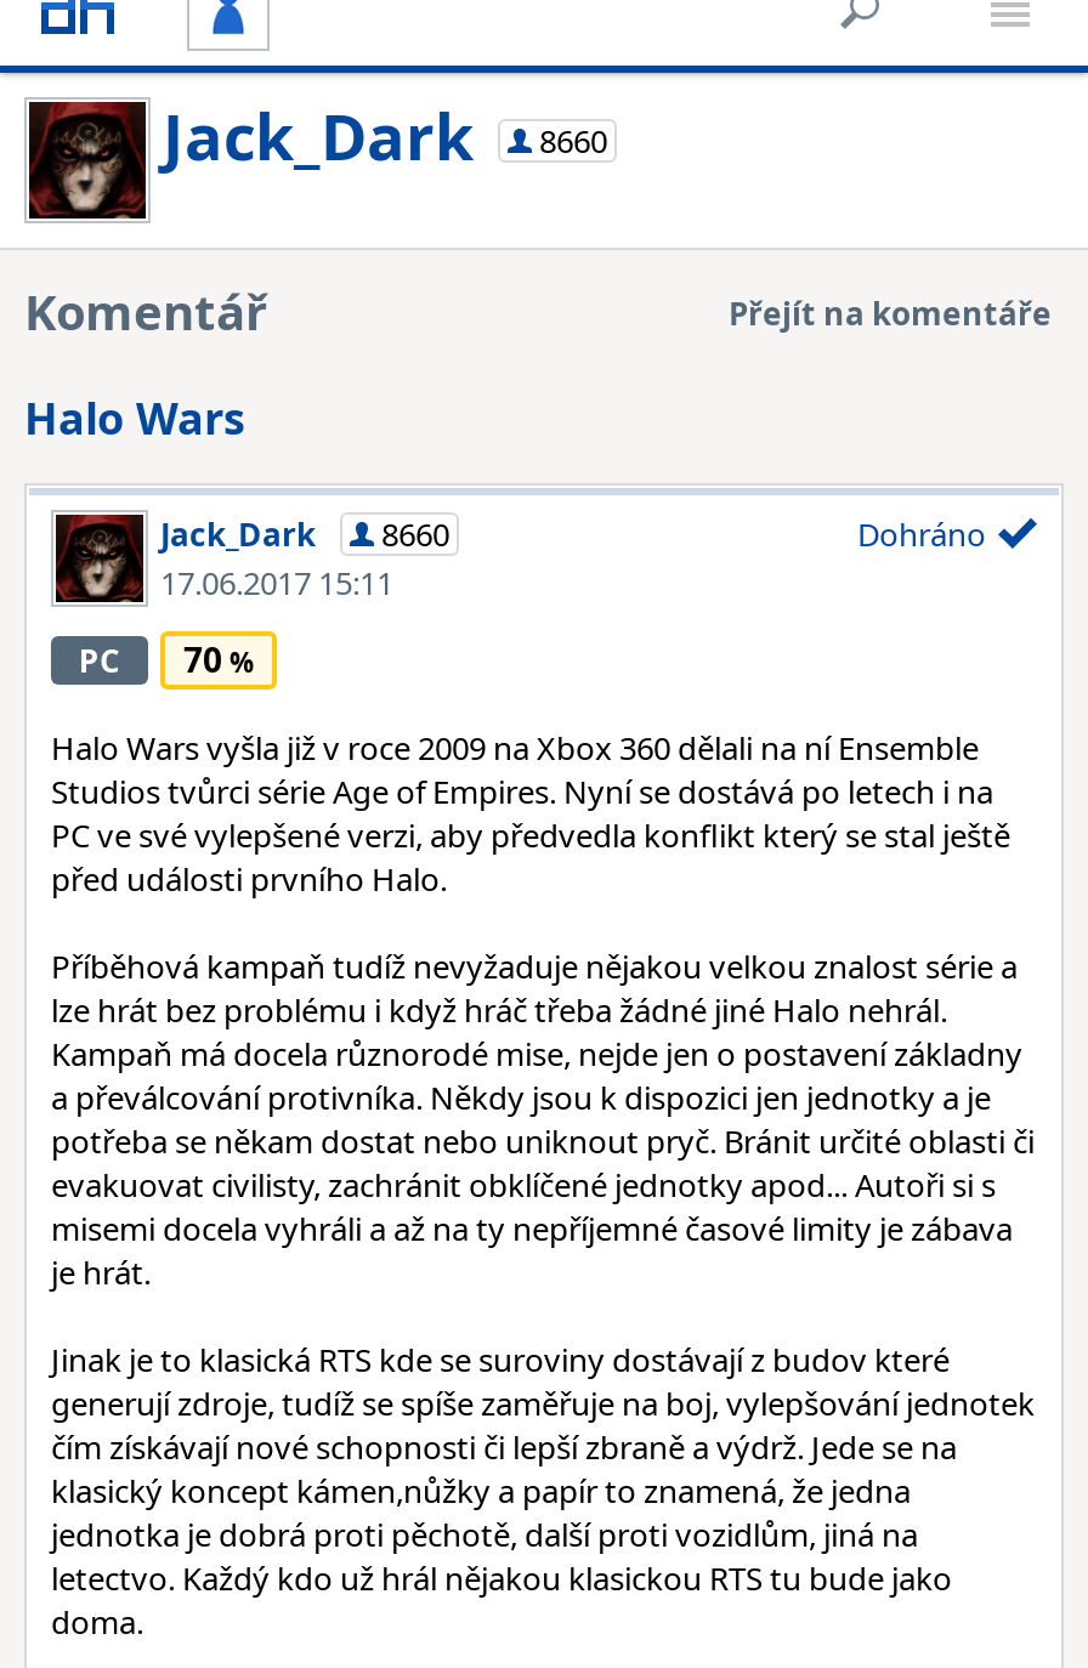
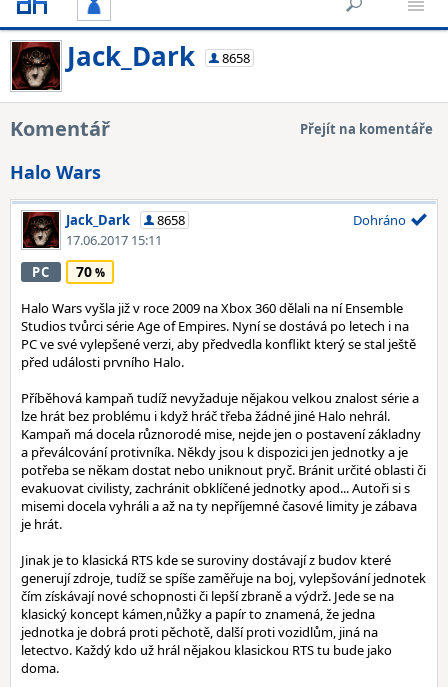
- Jack_Dark 8660
+ Jack_Dark 8658

- Jack_Dark 8660
+ Jack_Dark 8658
